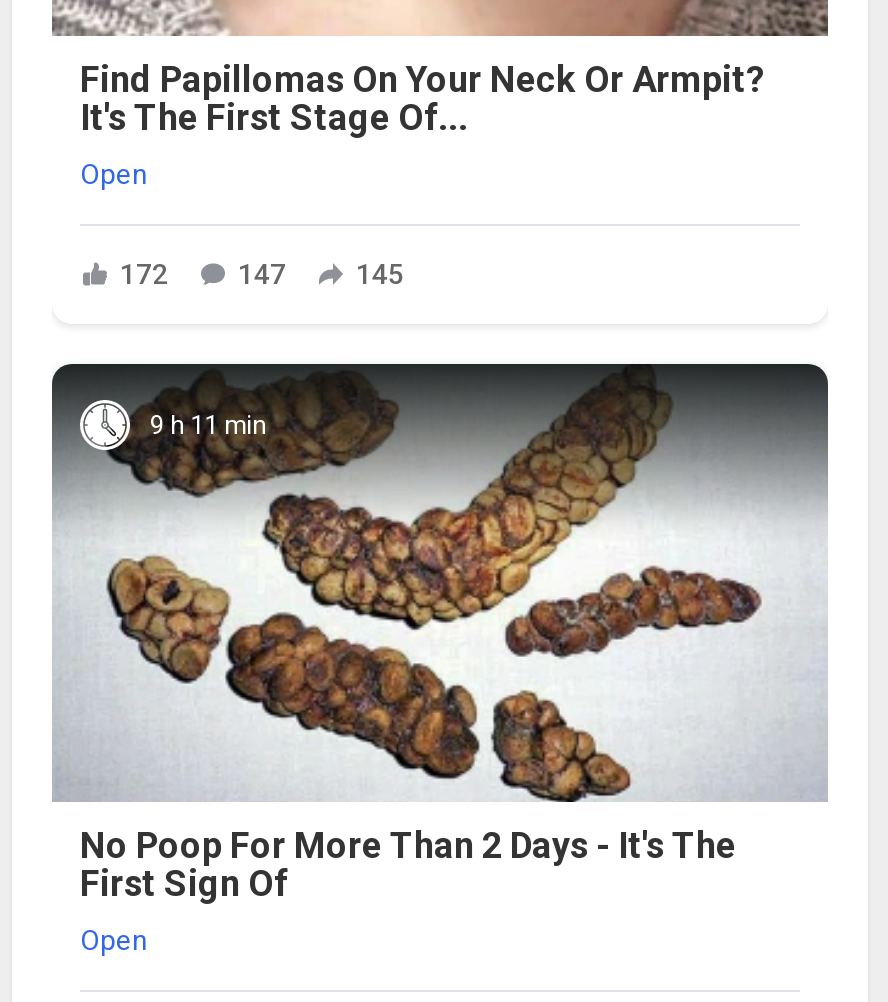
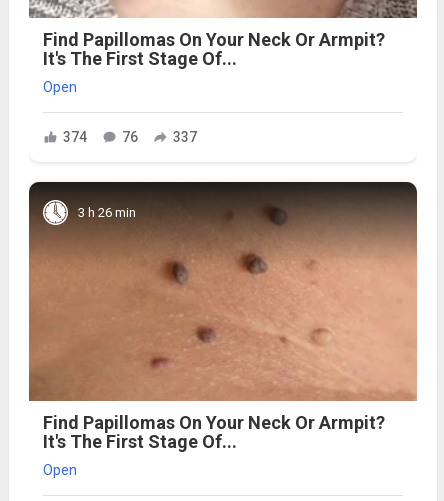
- 172
- 147
- 145
+ 374
+ 76
+ 337

- [image]
- 9 h 11 min
+ [image]
+ 3 h 26 min

- No Poop For More Than 2 Days - It's The
- First Sign Of
+ Find Papillomas On Your Neck Or Armpit?
+ It's The First Stage Of...
